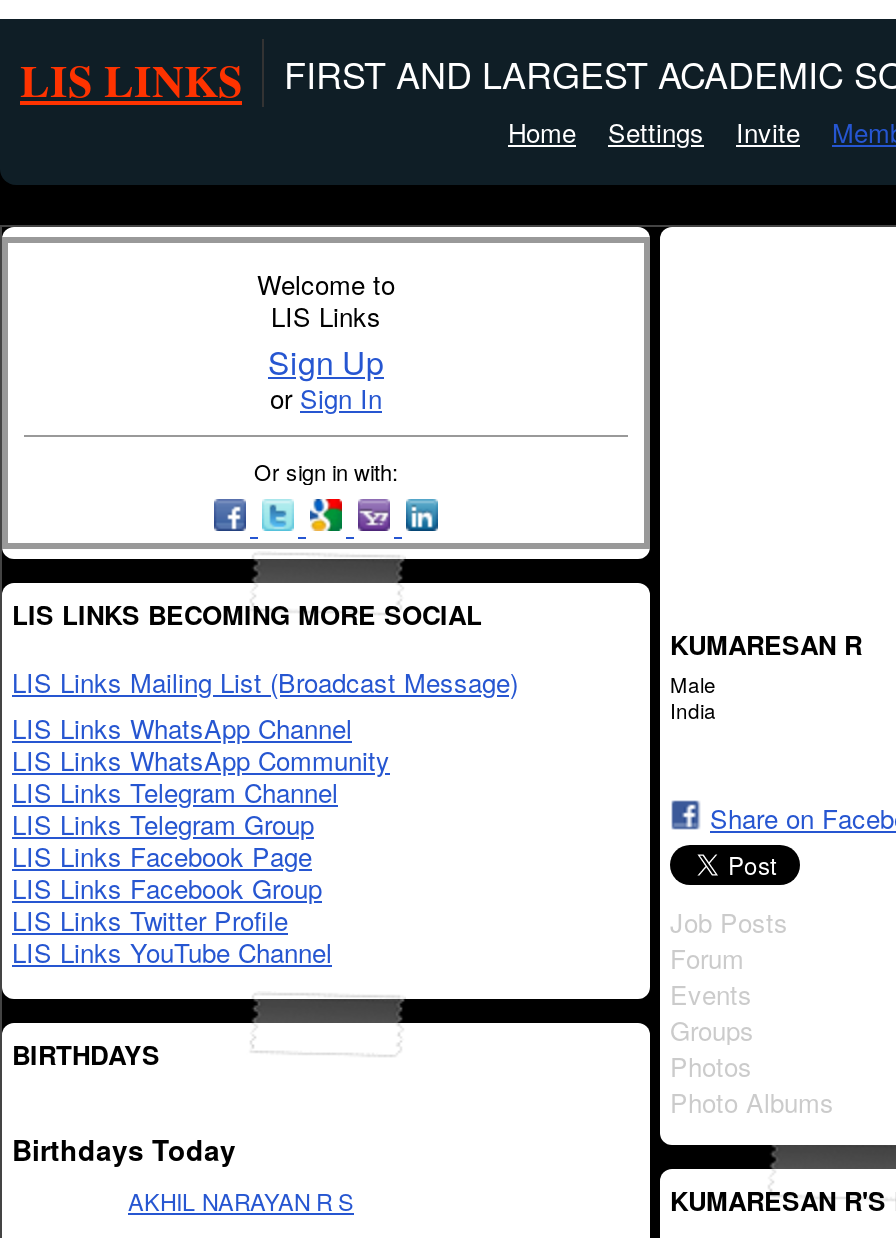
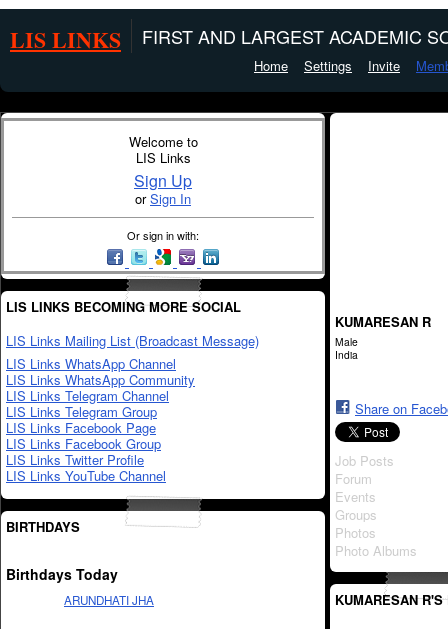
- AKHIL NARAYAN R S
+ ARUNDHATI JHA
